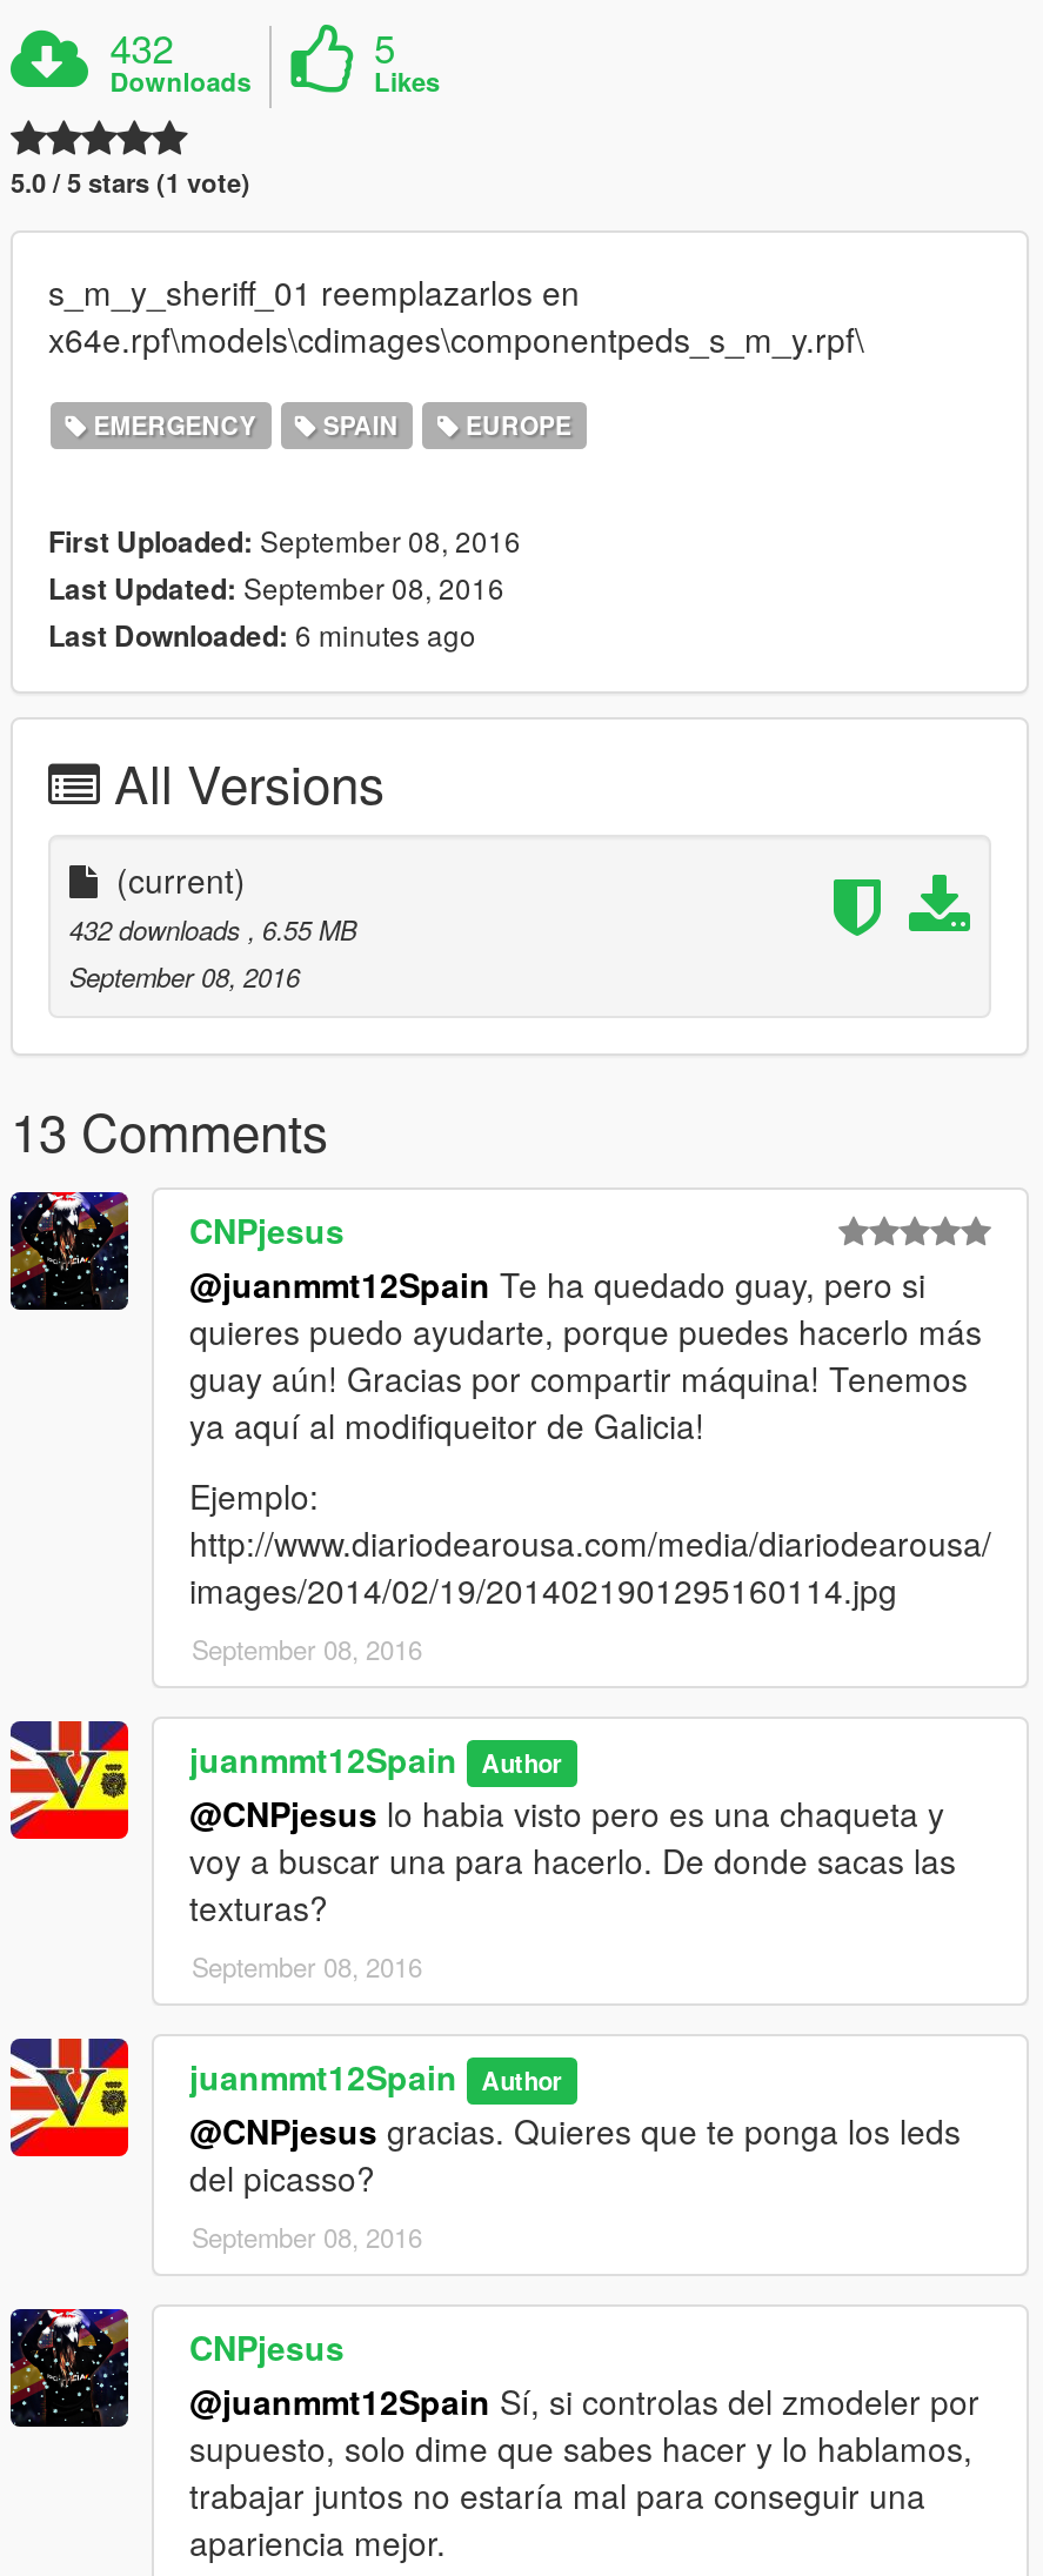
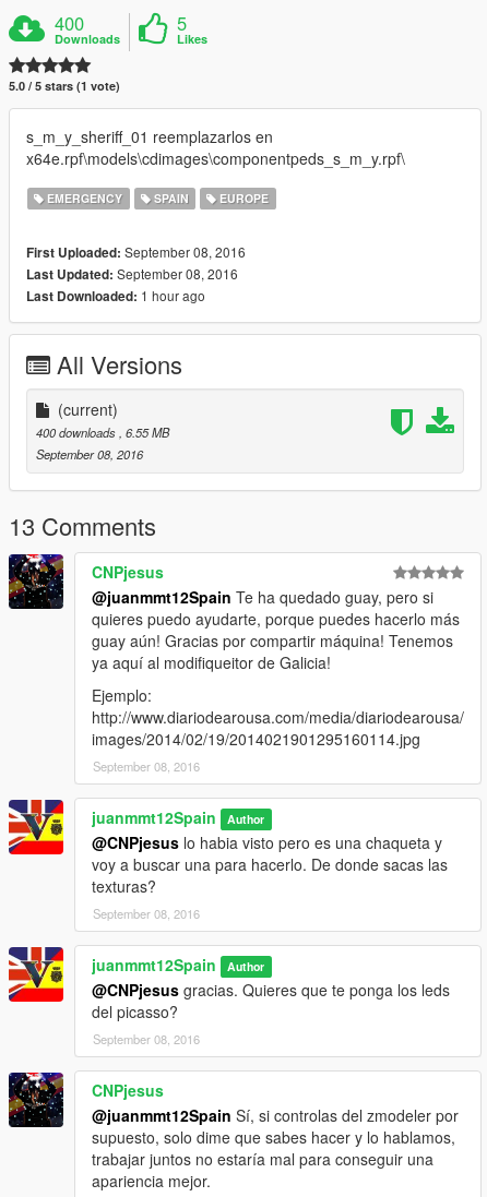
- 432
+ 400

- Last Downloaded: 6 minutes ago
+ Last Downloaded: 1 hour ago

- 432 downloads, 6.55 MB
+ 400 downloads, 6.55 MB
